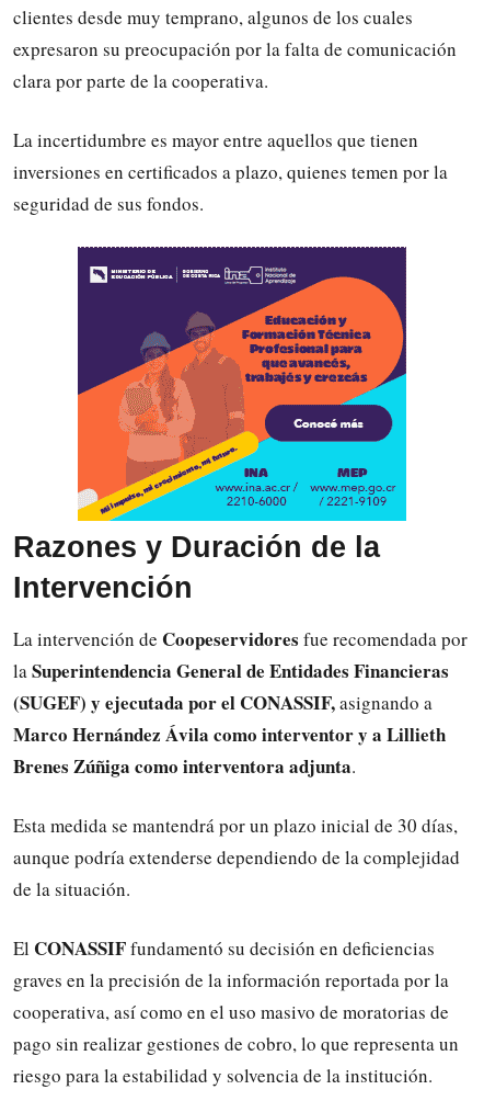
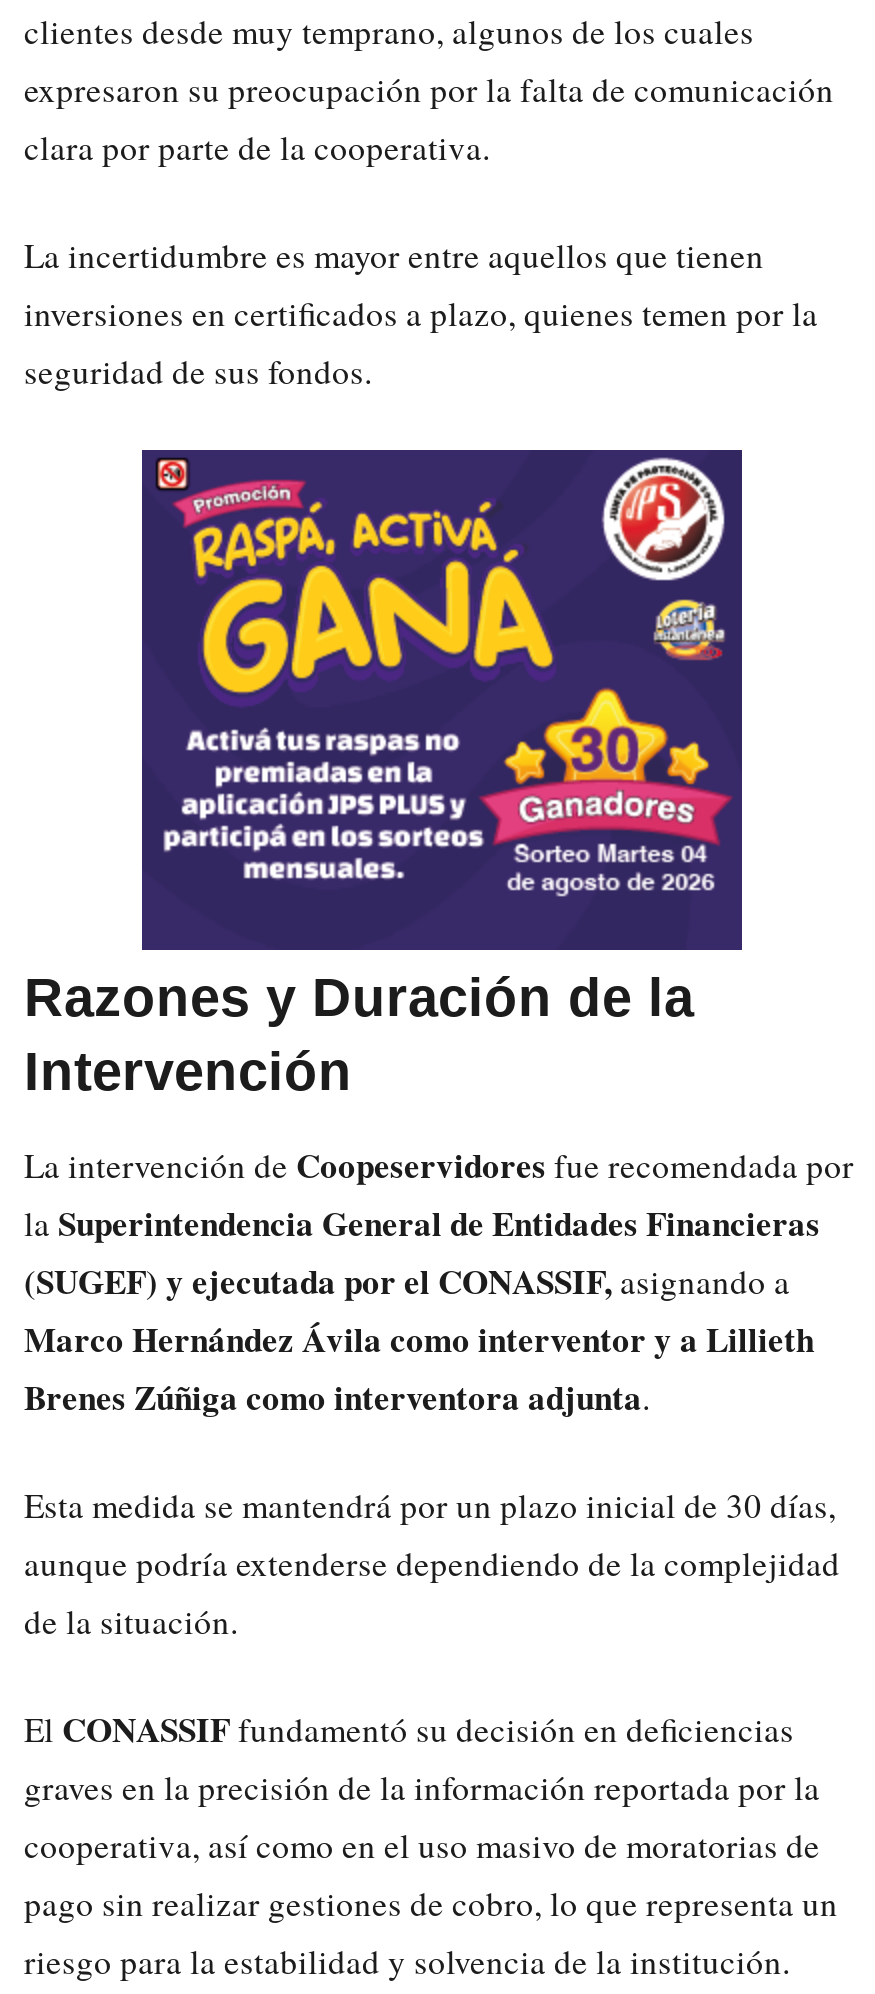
- [image]
+ [image]
